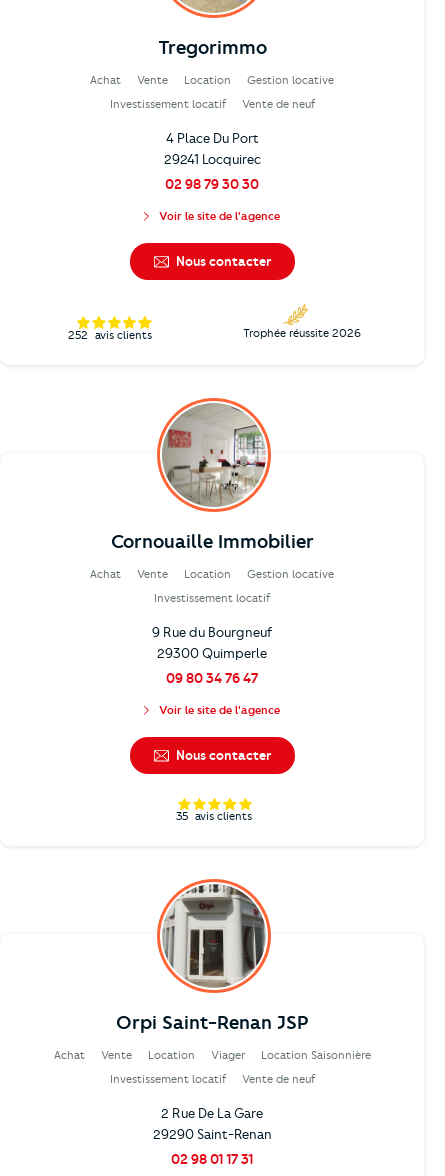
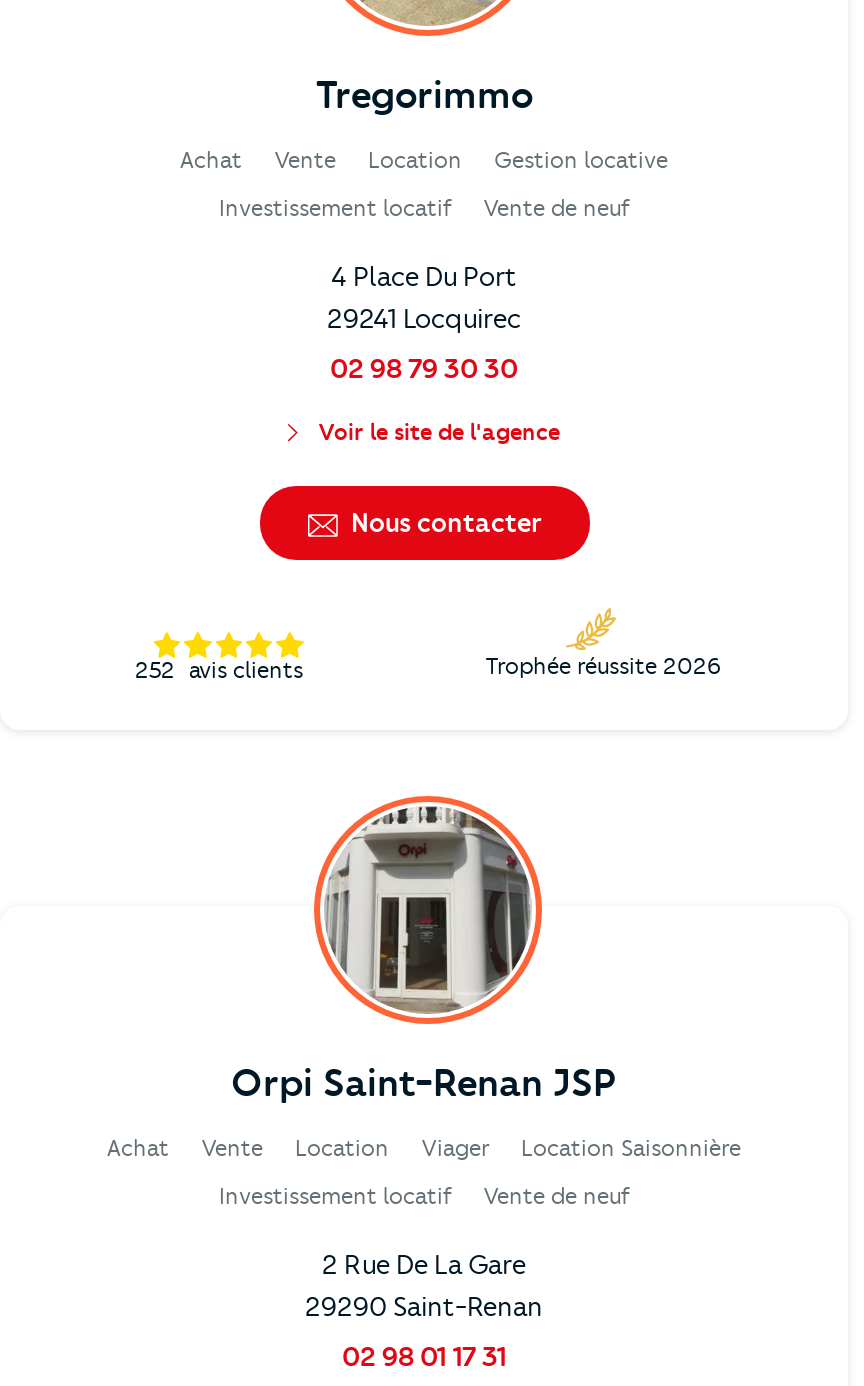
- [image]
- Cornouaille Immobilier
- Achat
- Vente
- Location
- Gestion locative
- Investissement locatif
- 9 Rue du Bourgneuf
- 29300 Quimperle
- 09 80 34 76 47
- Voir le site de l'agence
- Nous contacter

- 35 avis clients
